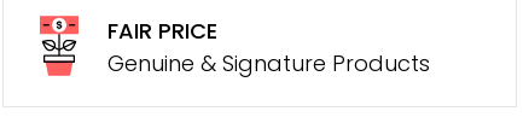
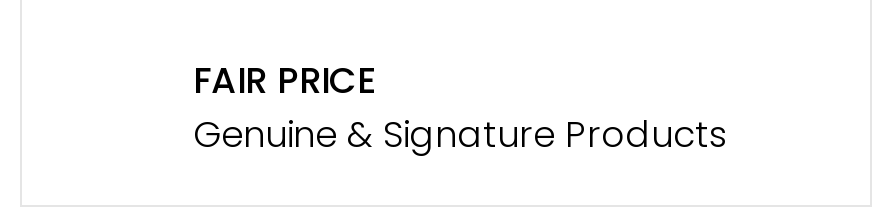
- [image]
